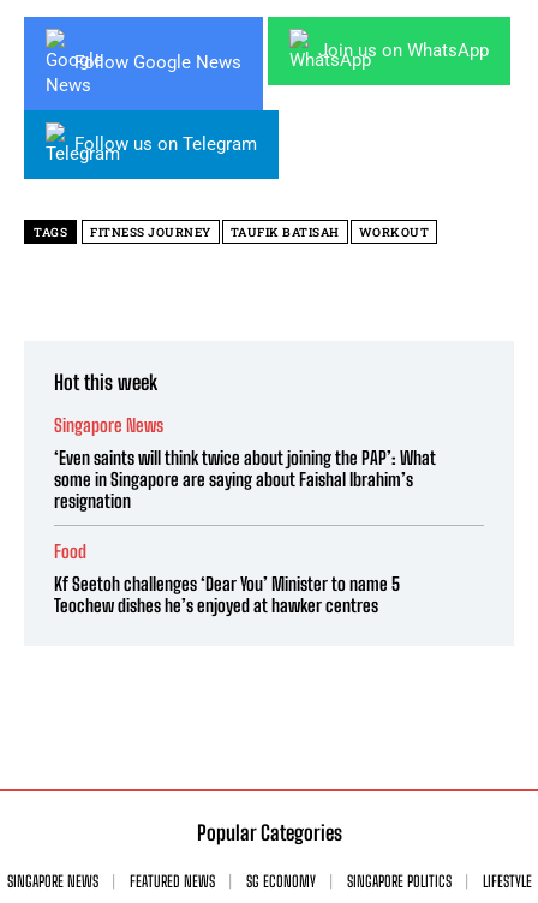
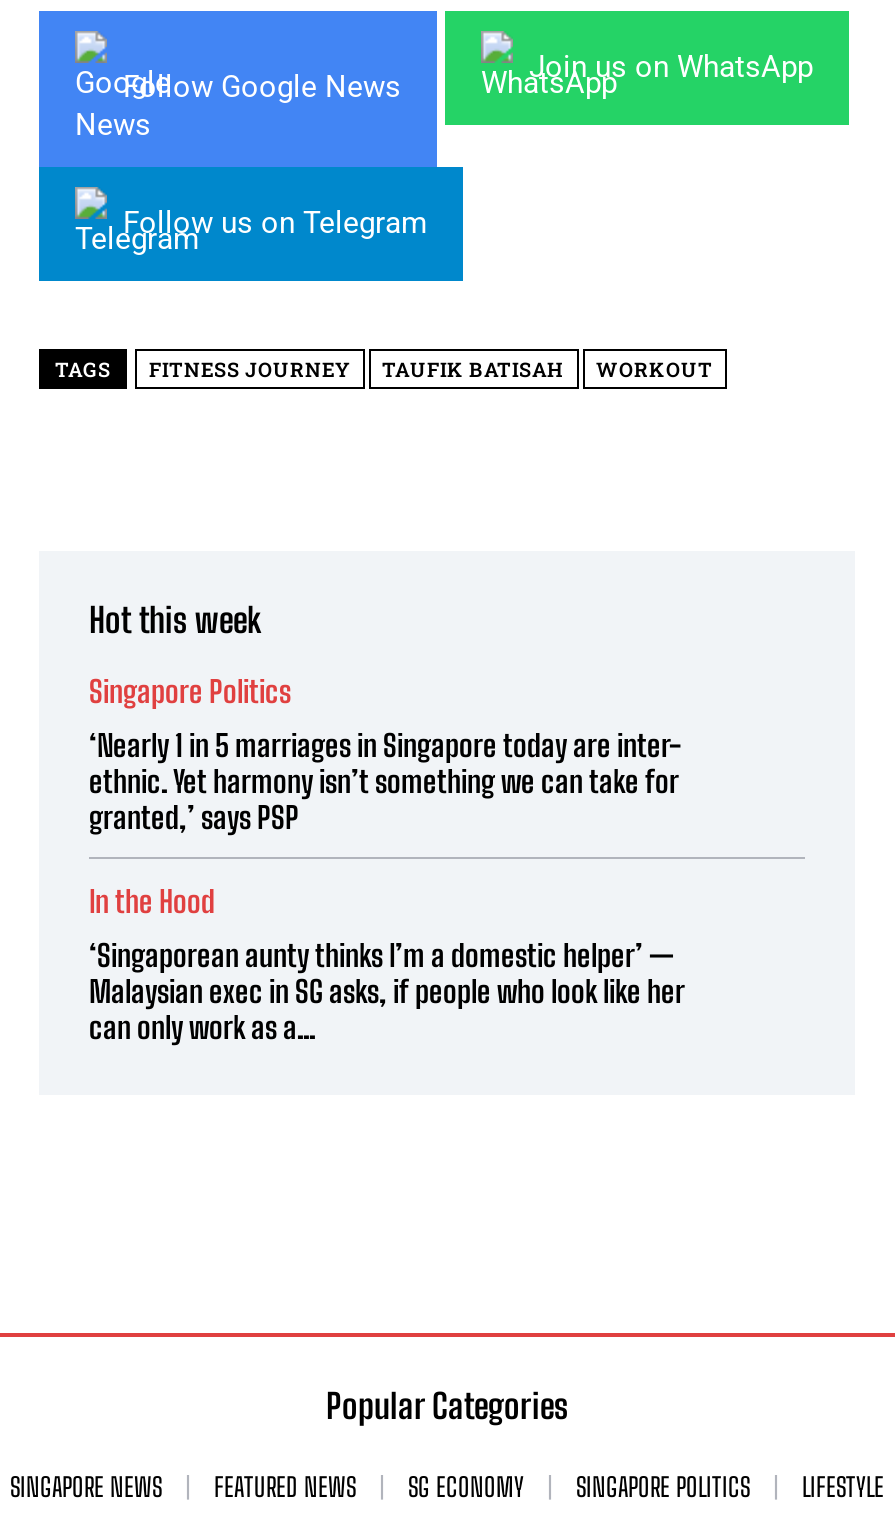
- Singapore News
+ Singapore Politics

- ‘Even saints will think twice about joining the PAP’: What
- some in Singapore are saying about Faishal Ibrahim’s
- resignation
+ ‘Nearly 1 in 5 marriages in Singapore today are inter-
+ ethnic. Yet harmony isn’t something we can take for
+ granted,’ says PSP

- Food
+ In the Hood

- Kf Seetoh challenges ‘Dear You’ Minister to name 5
- Teochew dishes he’s enjoyed at hawker centres
+ ‘Singaporean aunty thinks I’m a domestic helper’ —
+ Malaysian exec in SG asks, if people who look like her
+ can only work as a...
